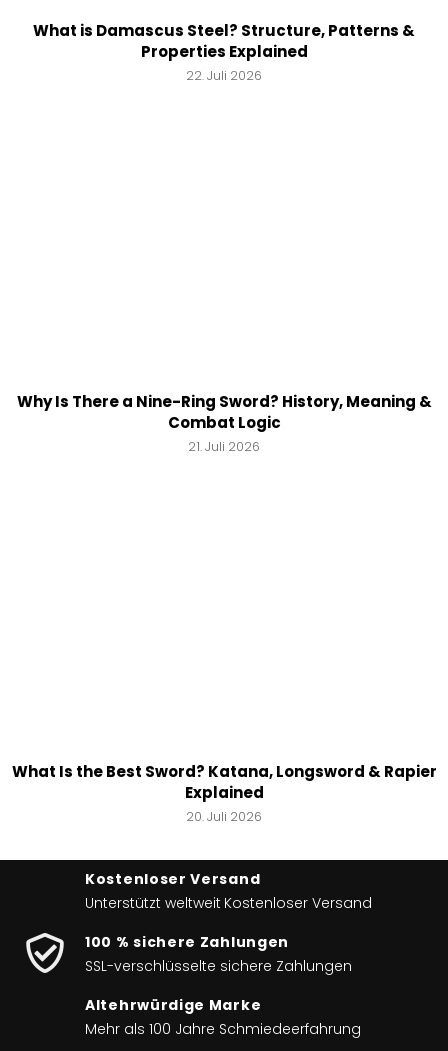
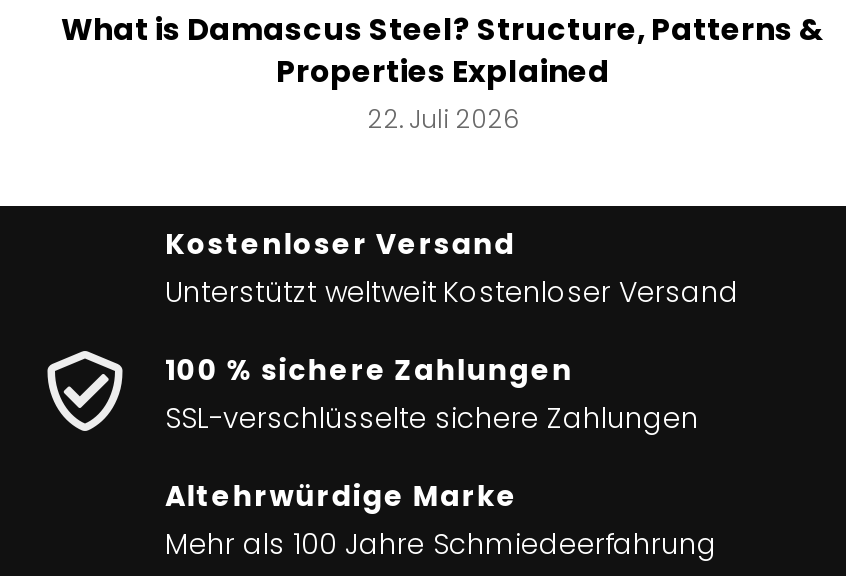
- Why Is There a Nine-Ring Sword? History, Meaning &
- Combat Logic
- 21. Juli 2026

- What Is the Best Sword? Katana, Longsword & Rapier
- Explained
- 20. Juli 2026
